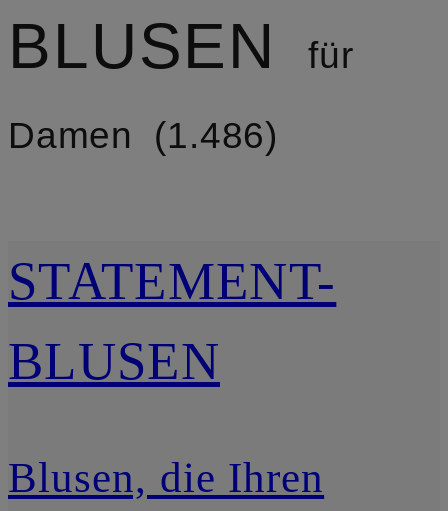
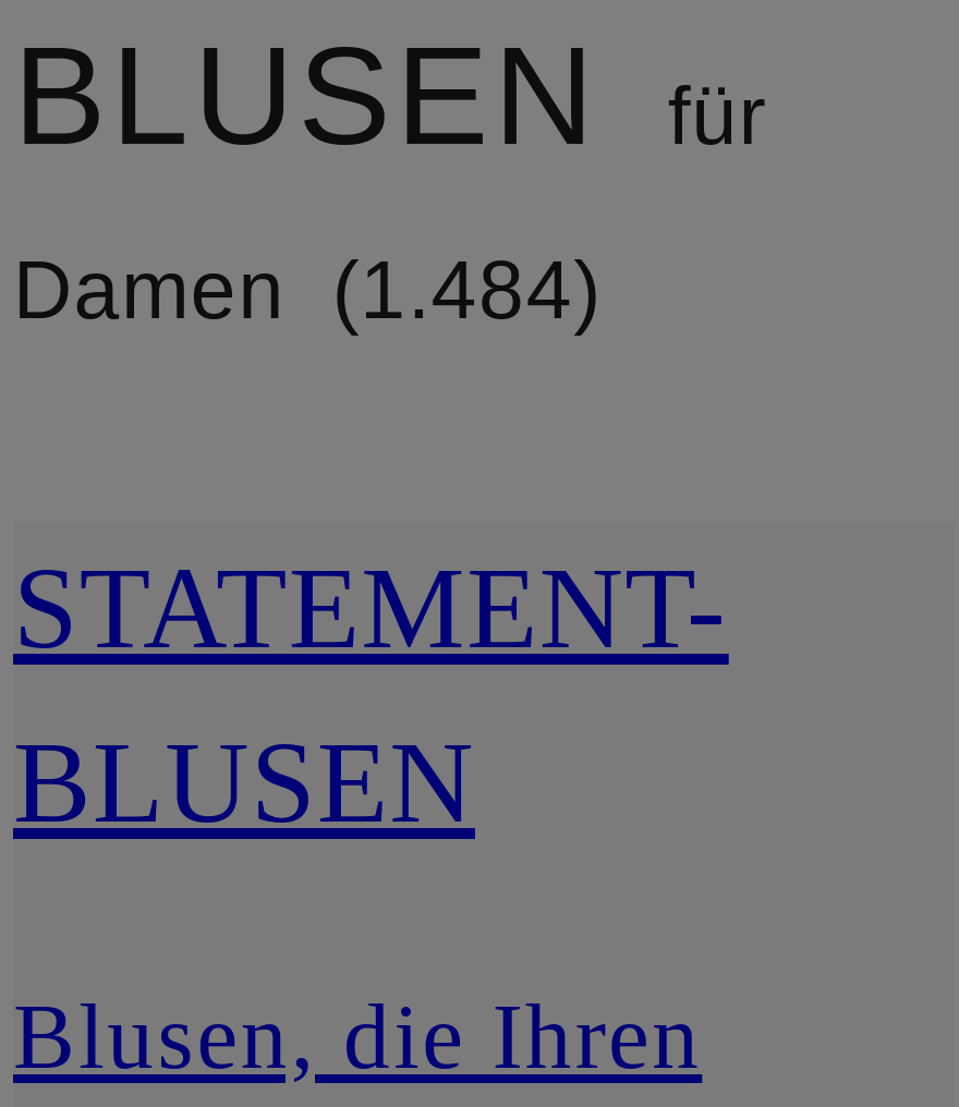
- Damen 1.486
+ Damen 1.484
